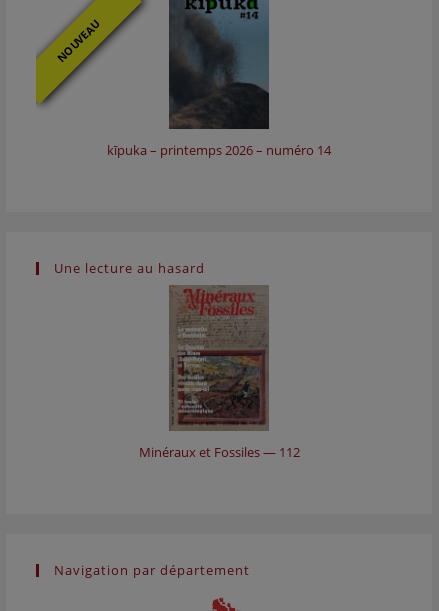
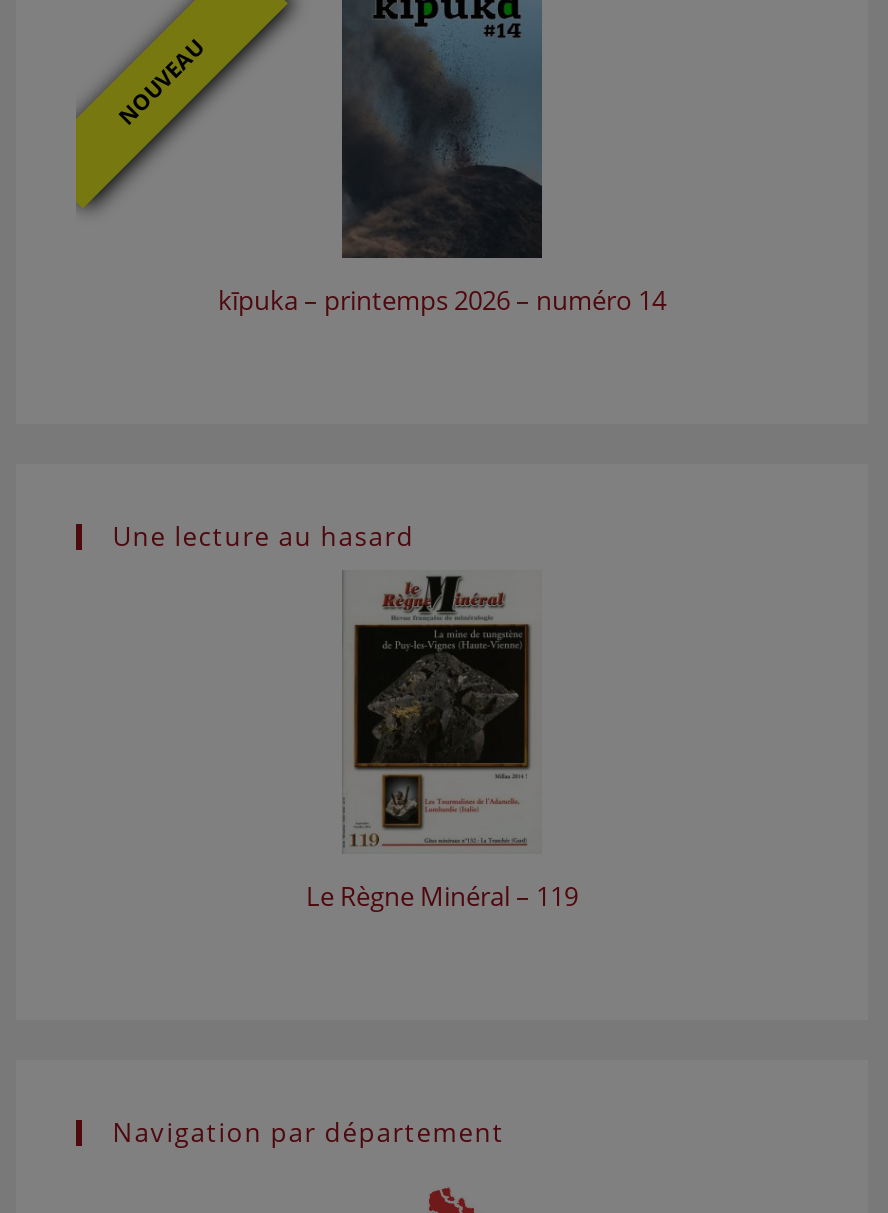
- [image]
- Minéraux et Fossiles — 112
+ [image]
+ Le Règne Minéral – 119
